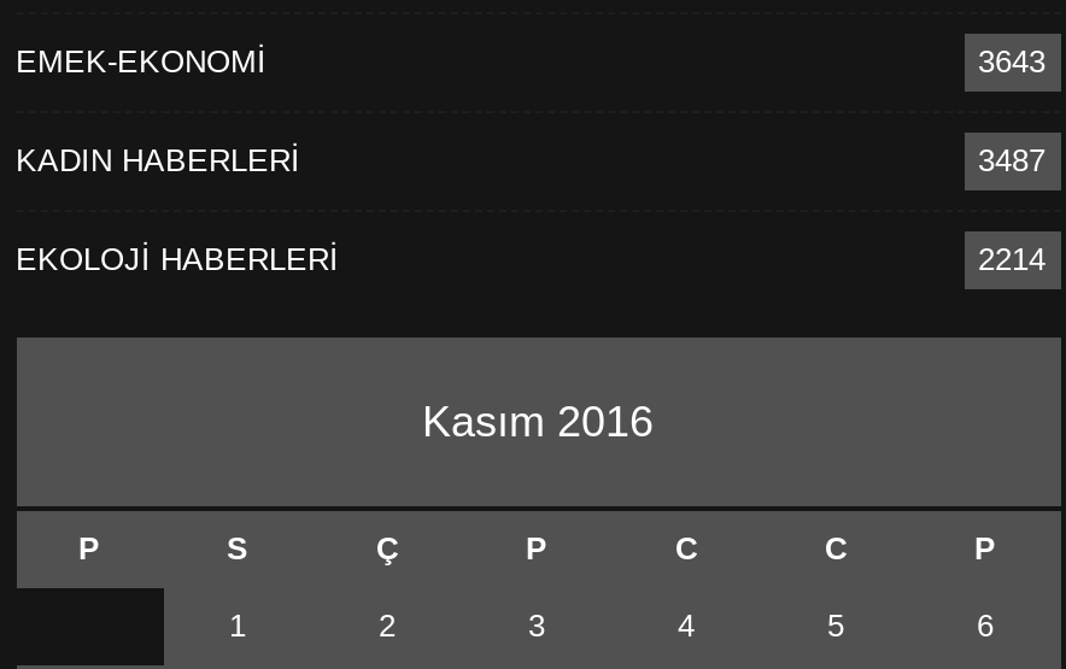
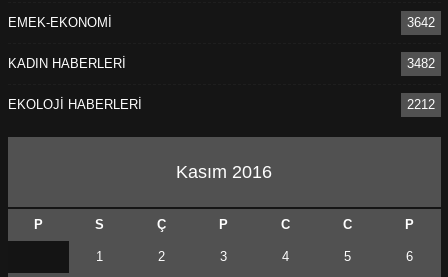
- 3643
+ 3642

- 3487
+ 3482

- 2214
+ 2212
